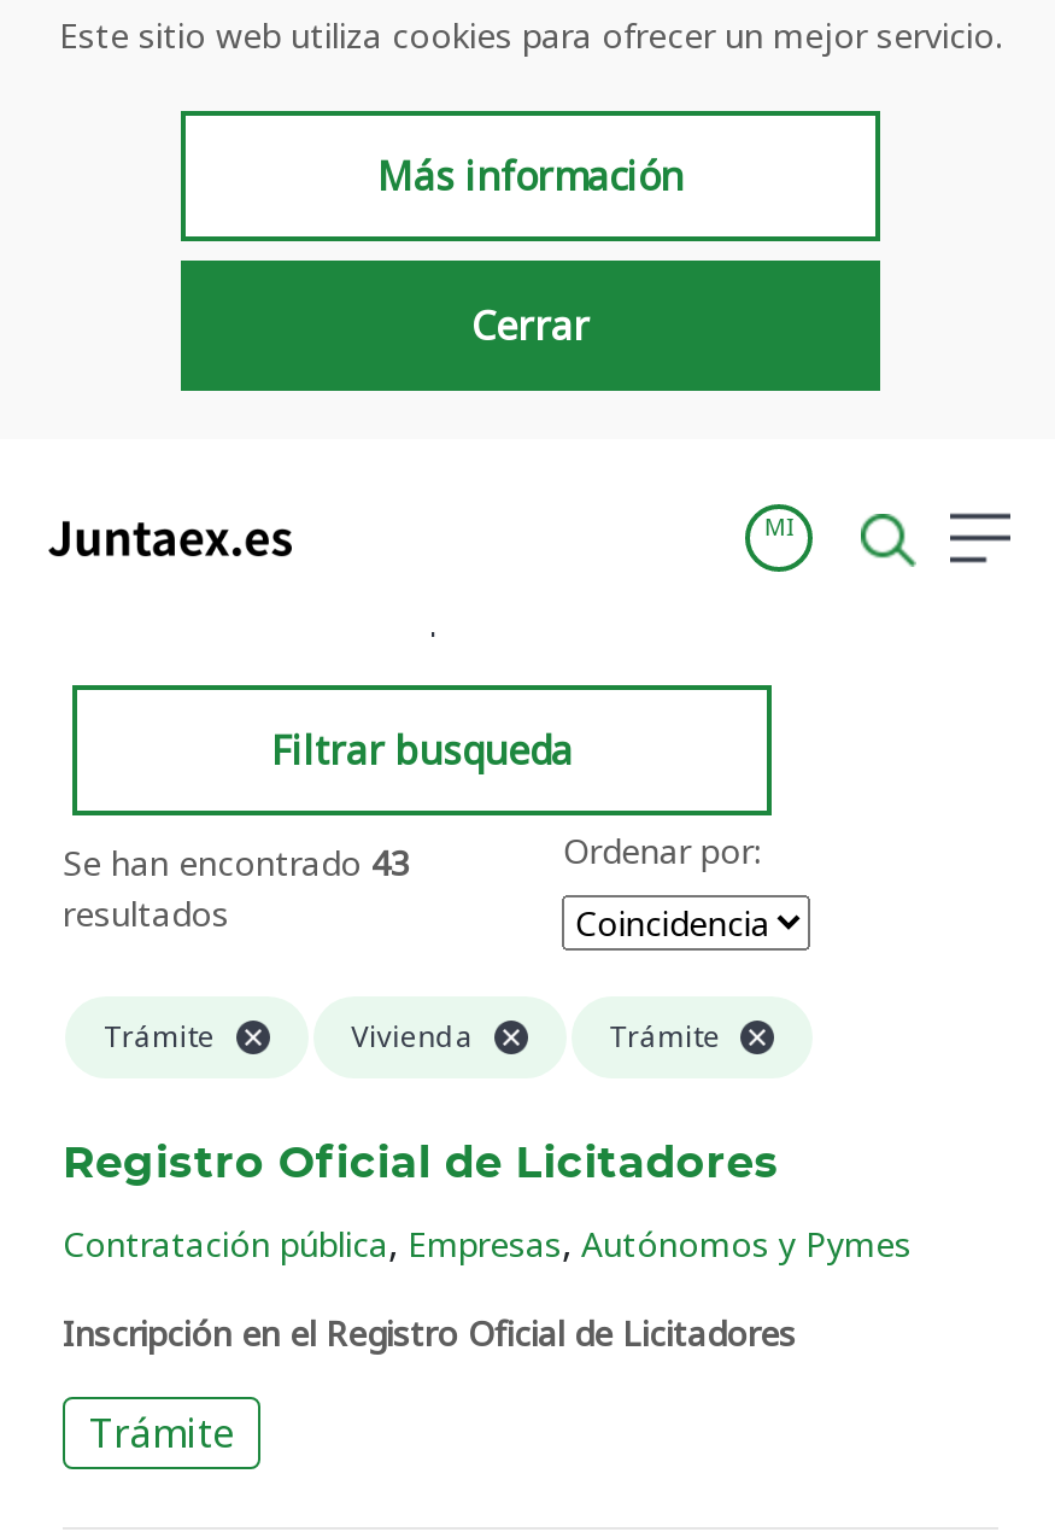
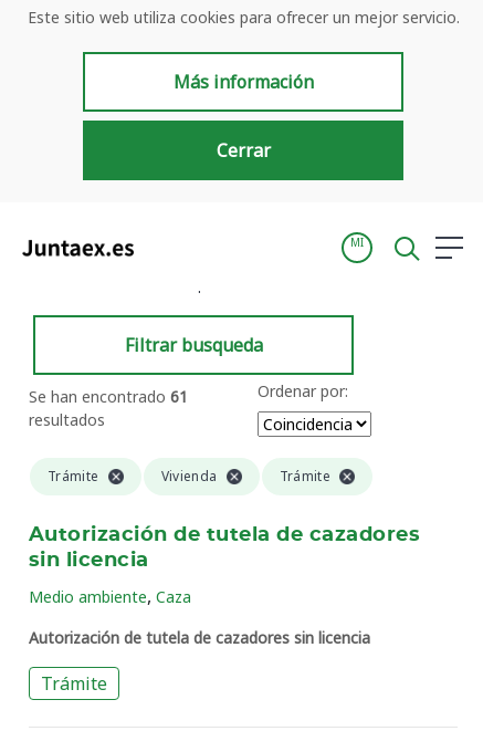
- Se han encontrado 43
+ Se han encontrado 61

- Registro Oficial de Licitadores
+ Autorización de tutela de cazadores
+ sin licencia

- Contratación pública, Empresas, Autónomos y Pymes
+ Medio ambiente, Caza

- Inscripción en el Registro Oficial de Licitadores
+ Autorización de tutela de cazadores sin licencia
